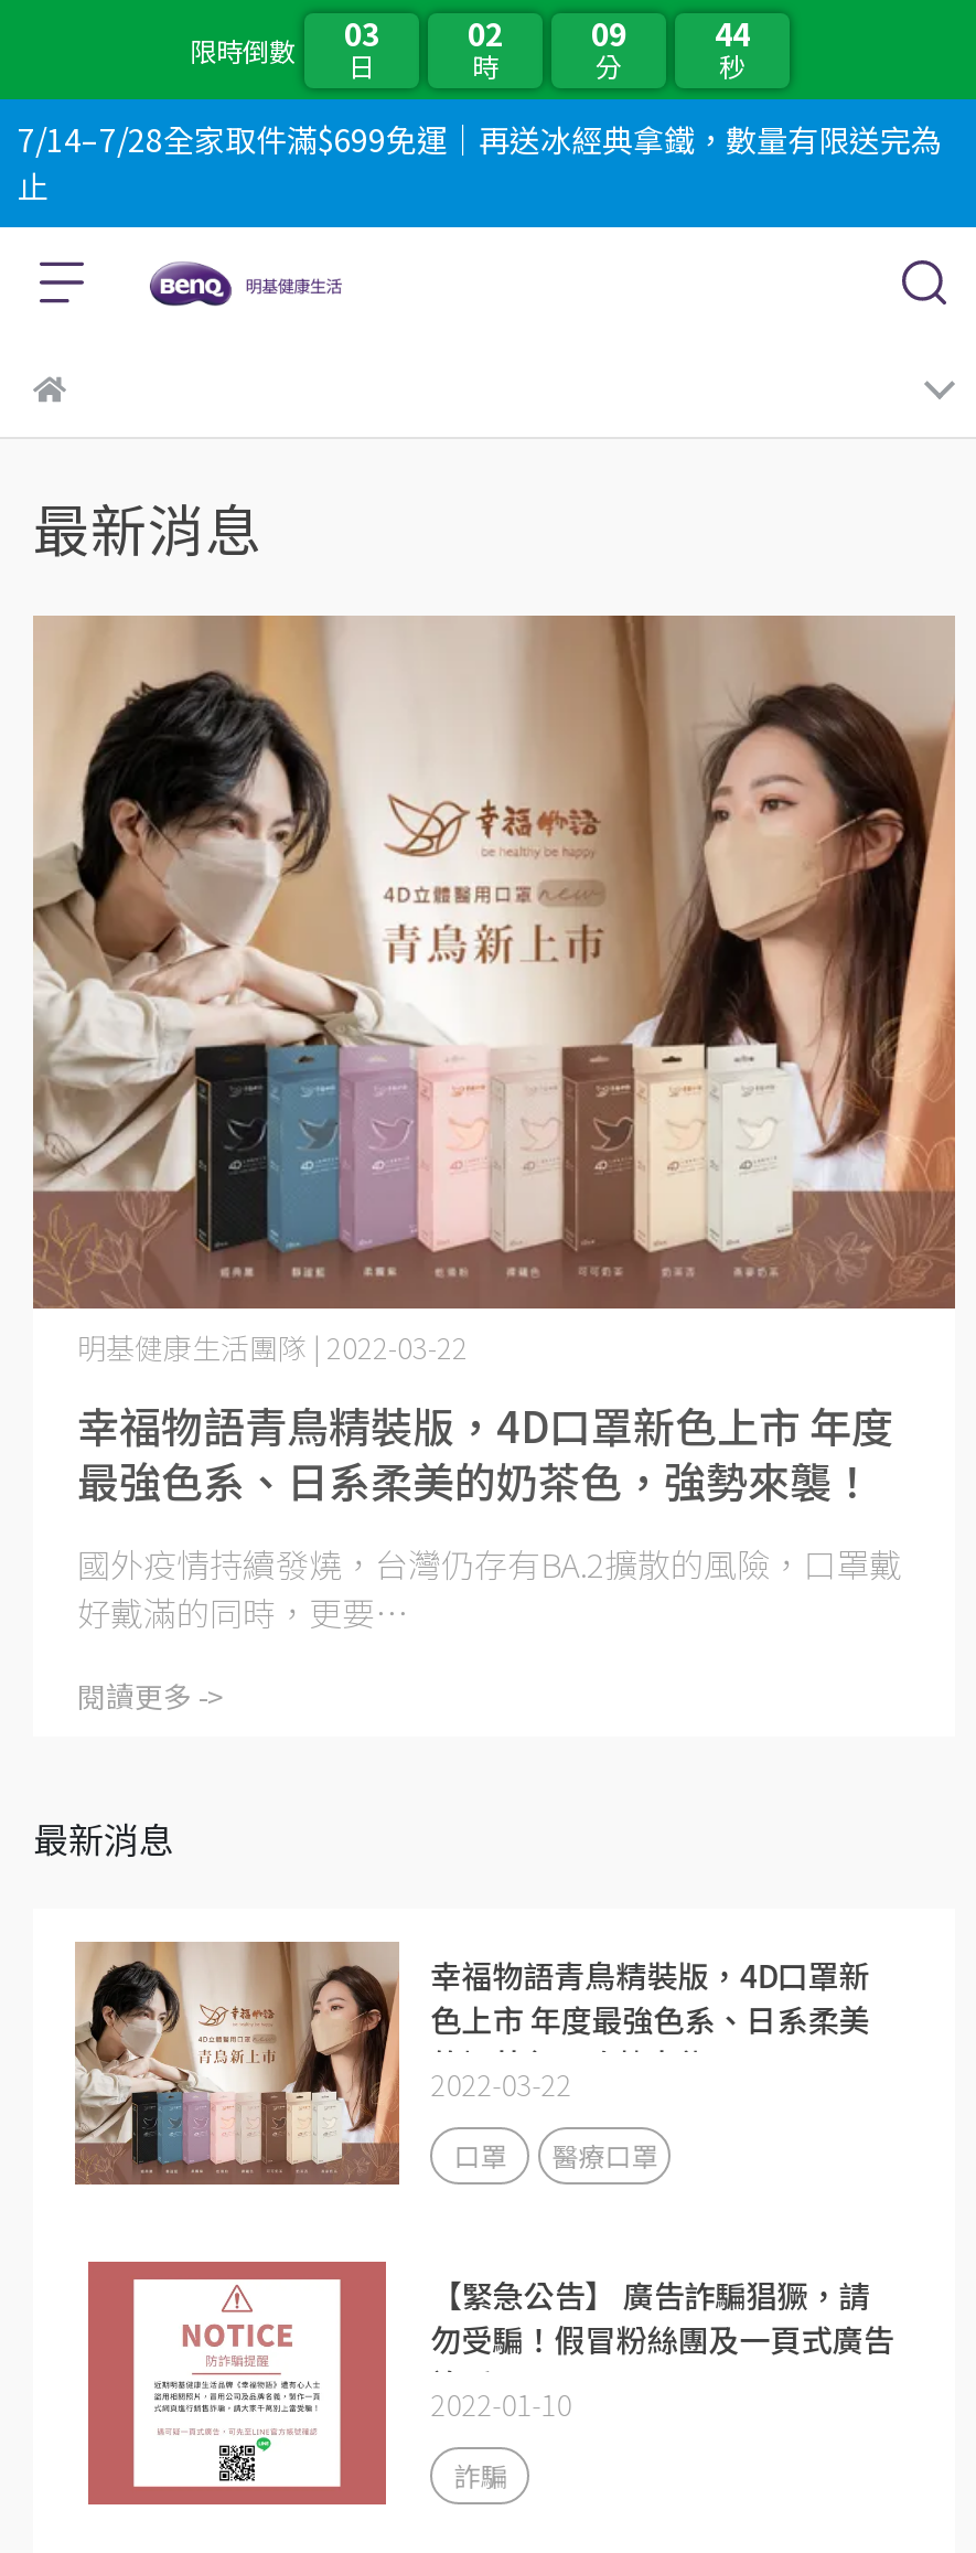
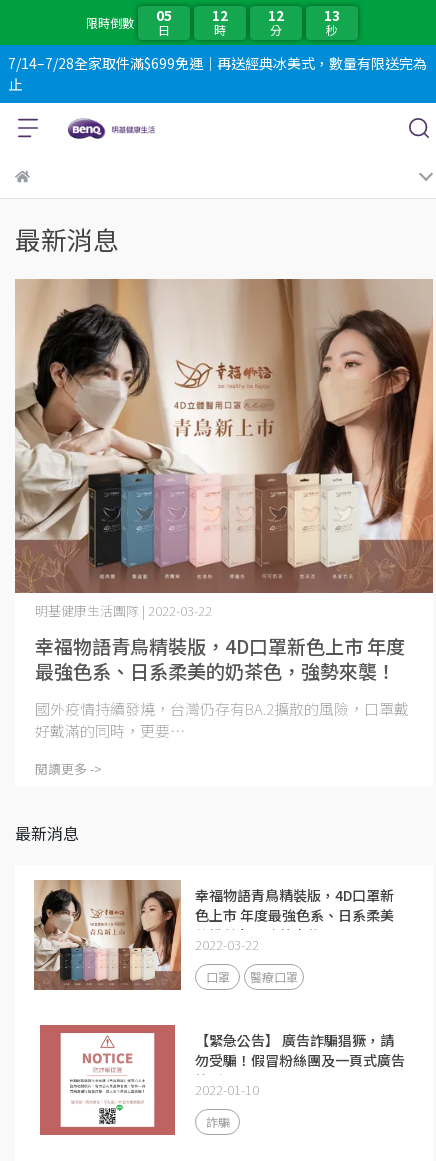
- 03
+ 05

- 02
+ 12

- 09
+ 12

- 44
+ 13

- 7/14–7/28全家取件滿$699免運｜再送冰經典拿鐵，數量有限送完為
+ 7/14–7/28全家取件滿$699免運｜再送經典冰美式，數量有限送完為
